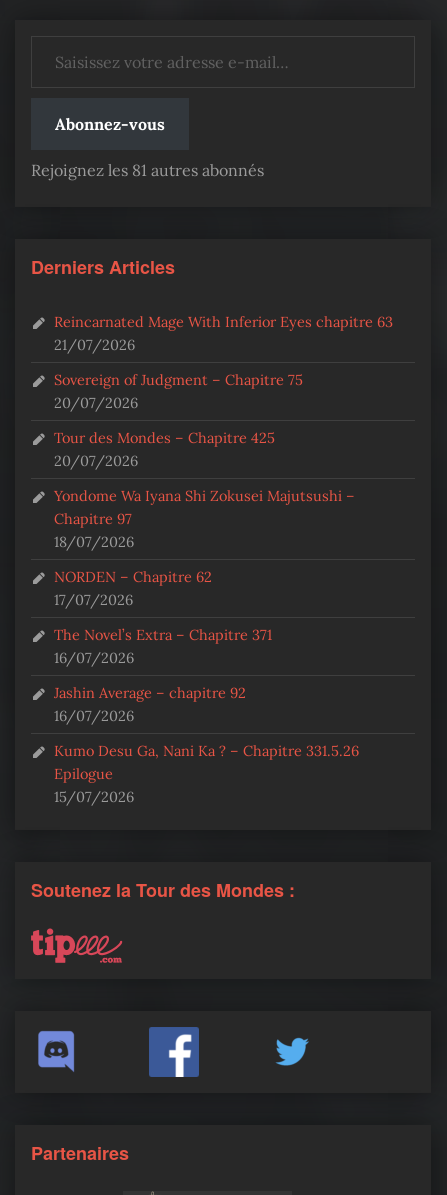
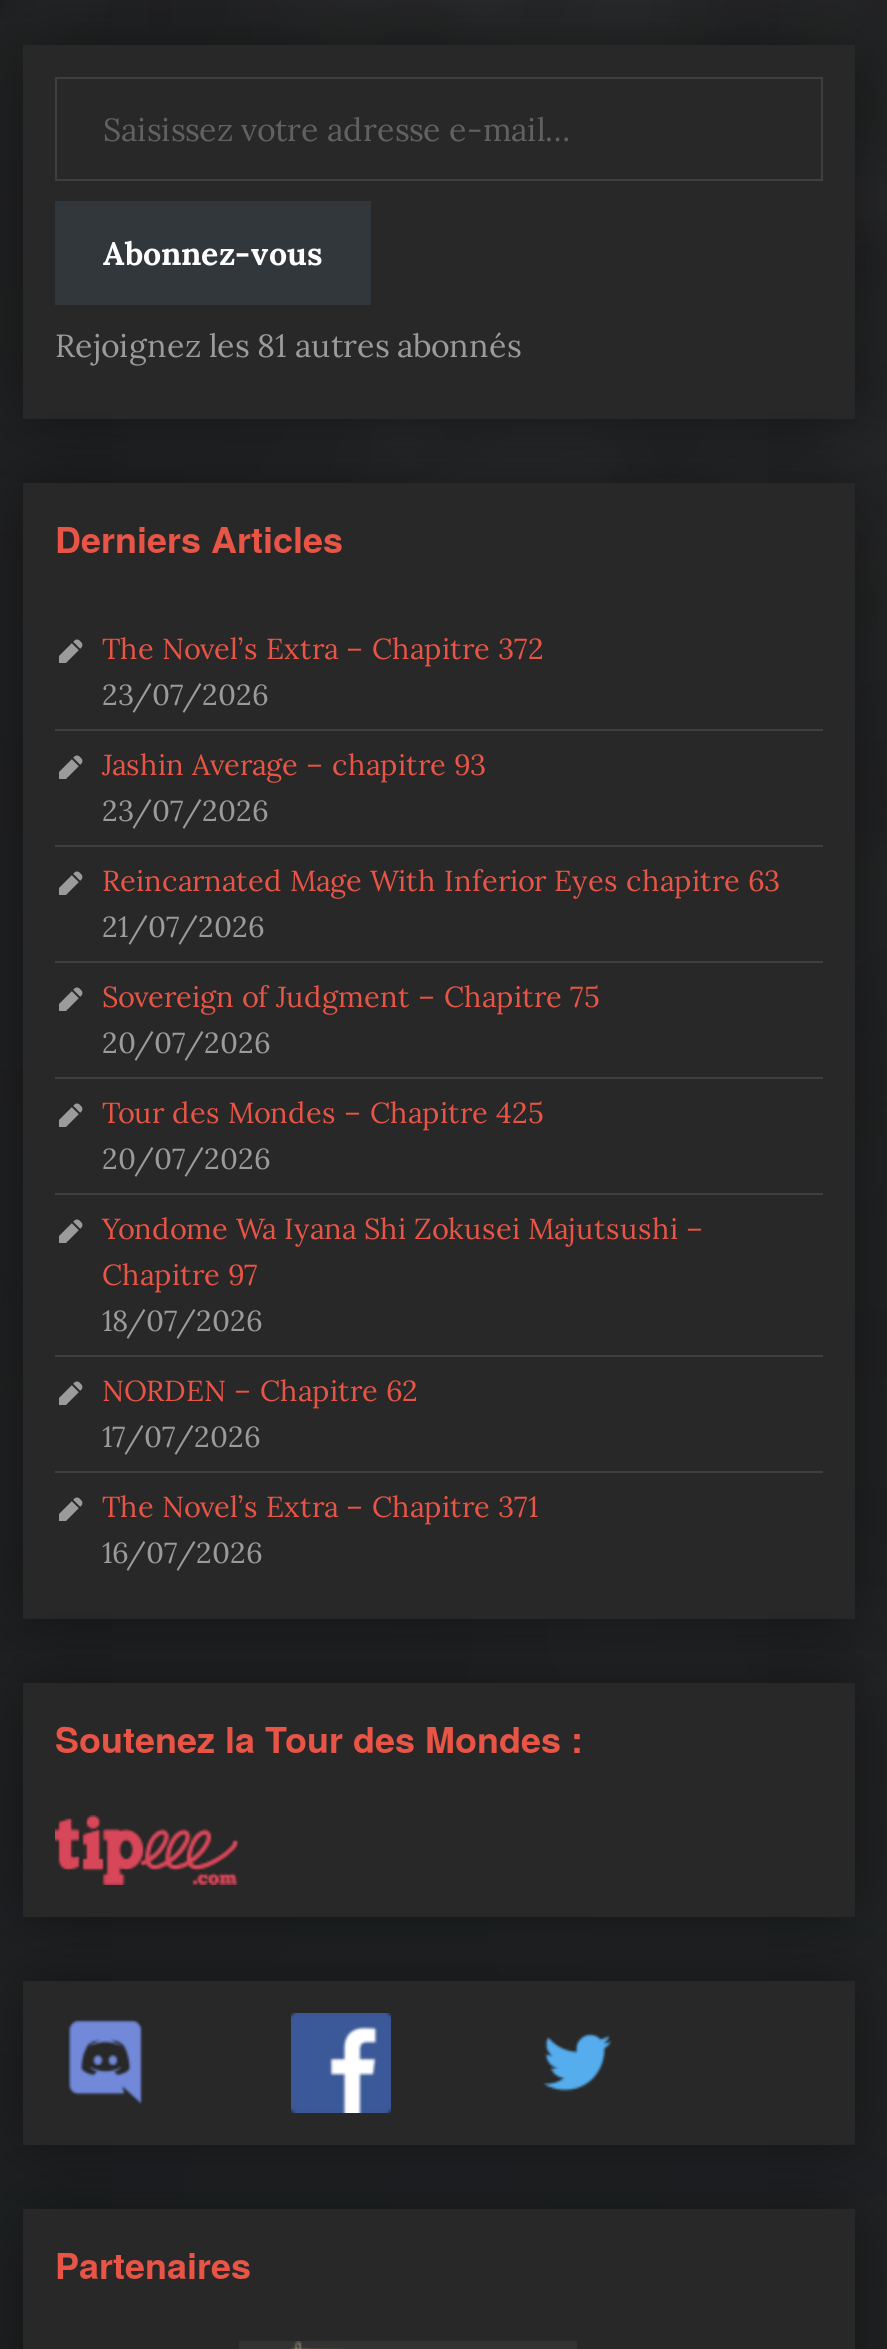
+ The Novel’s Extra – Chapitre 372
+ 23/07/2026
+ Jashin Average – chapitre 93
+ 23/07/2026

moved down: Reincarnated Mage With Inferior Eyes chapitre 63 | 21/07/2026 | Sovereign of Judgment – Chapitre 75 | ... | The Novel’s Extra – Chapitre 371 | 16/07/2026

- Jashin Average – chapitre 92
- 16/07/2026
- Kumo Desu Ga, Nani Ka ? – Chapitre 331.5.26
- Epilogue
- 15/07/2026
